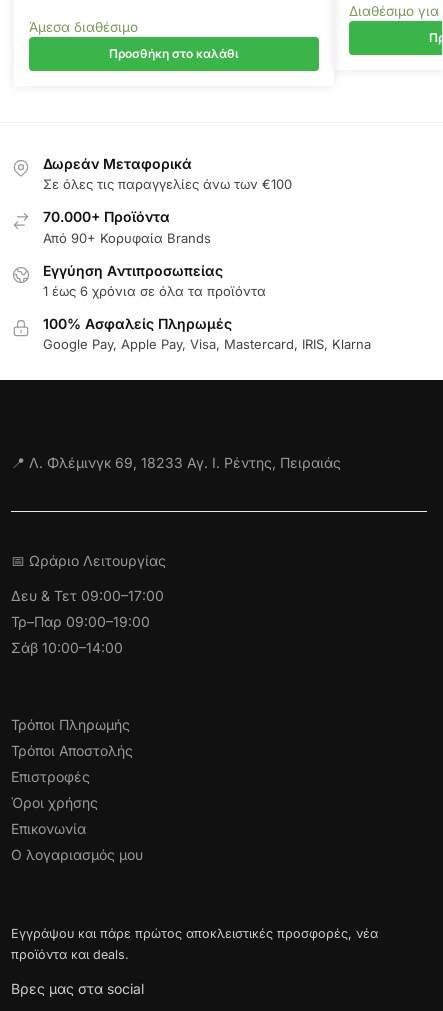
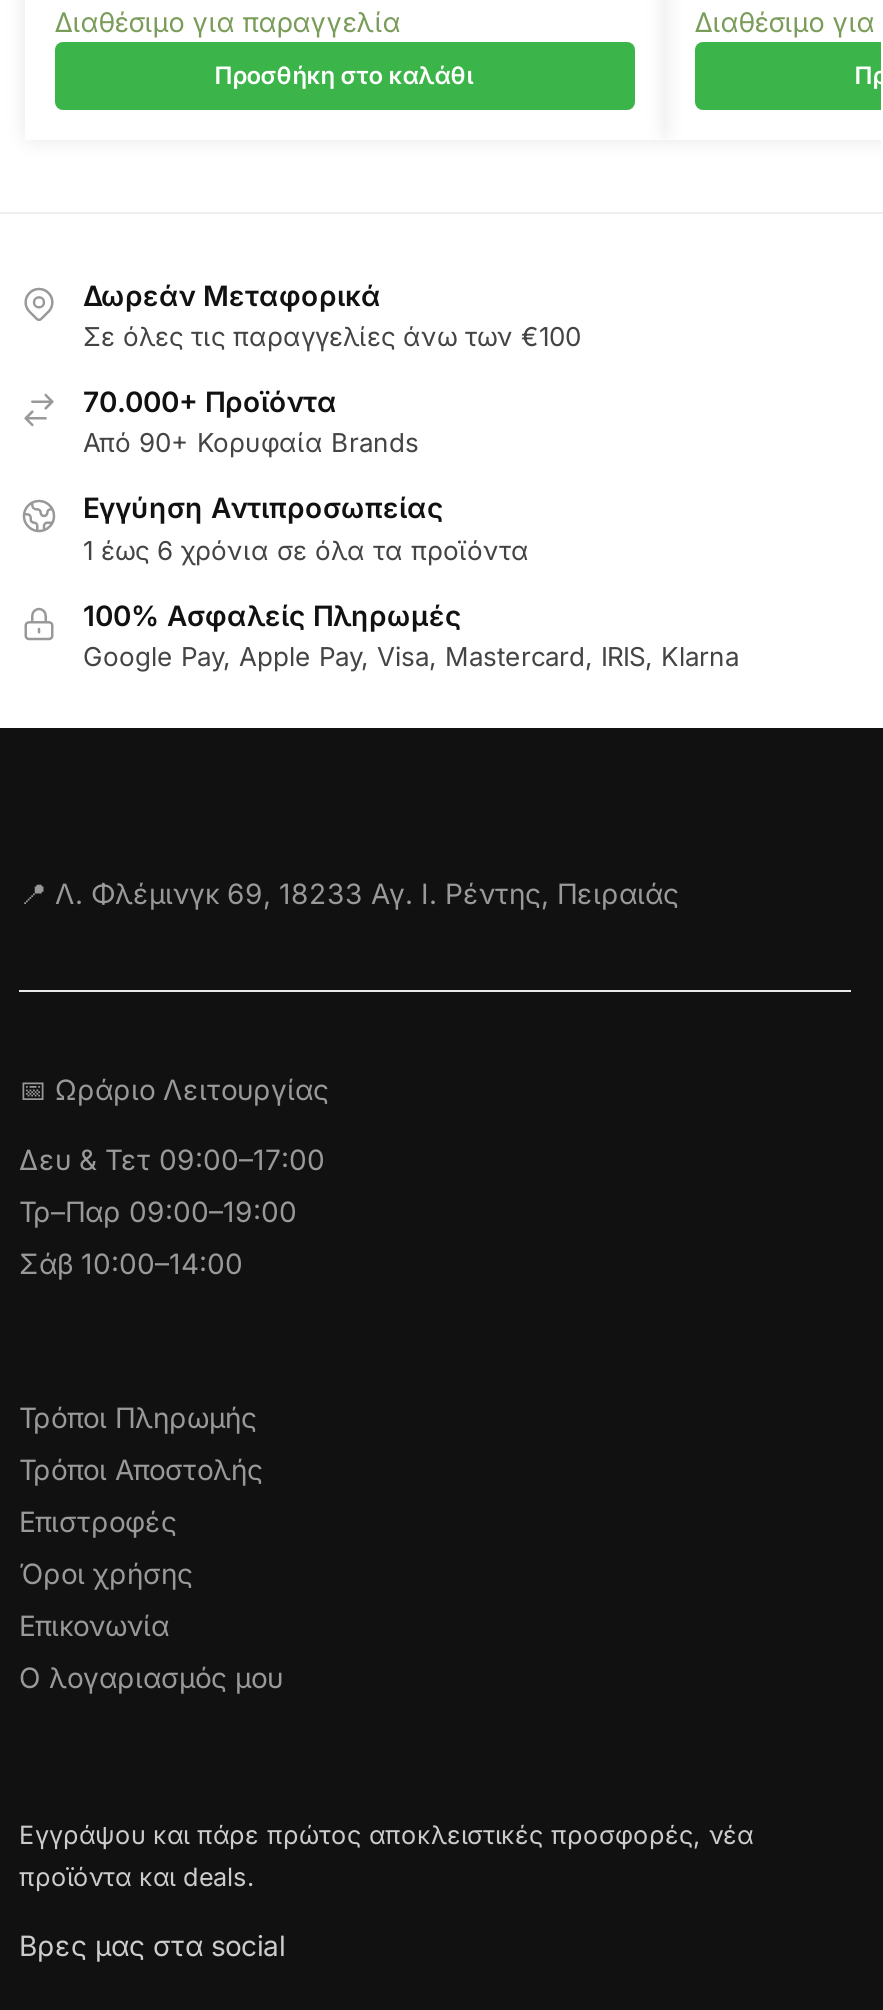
- Άμεσα διαθέσιμο
+ Διαθέσιμο για παραγγελία
